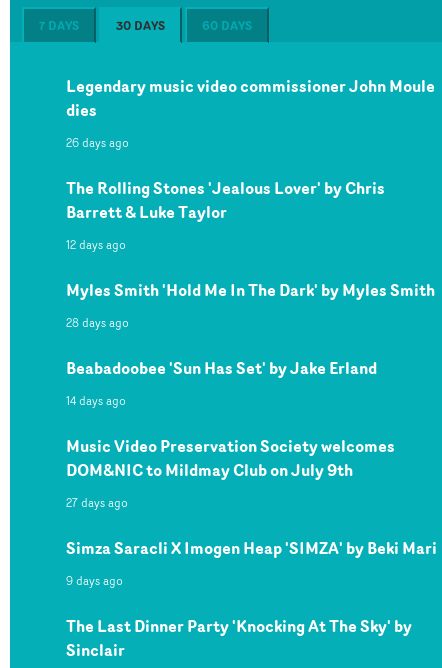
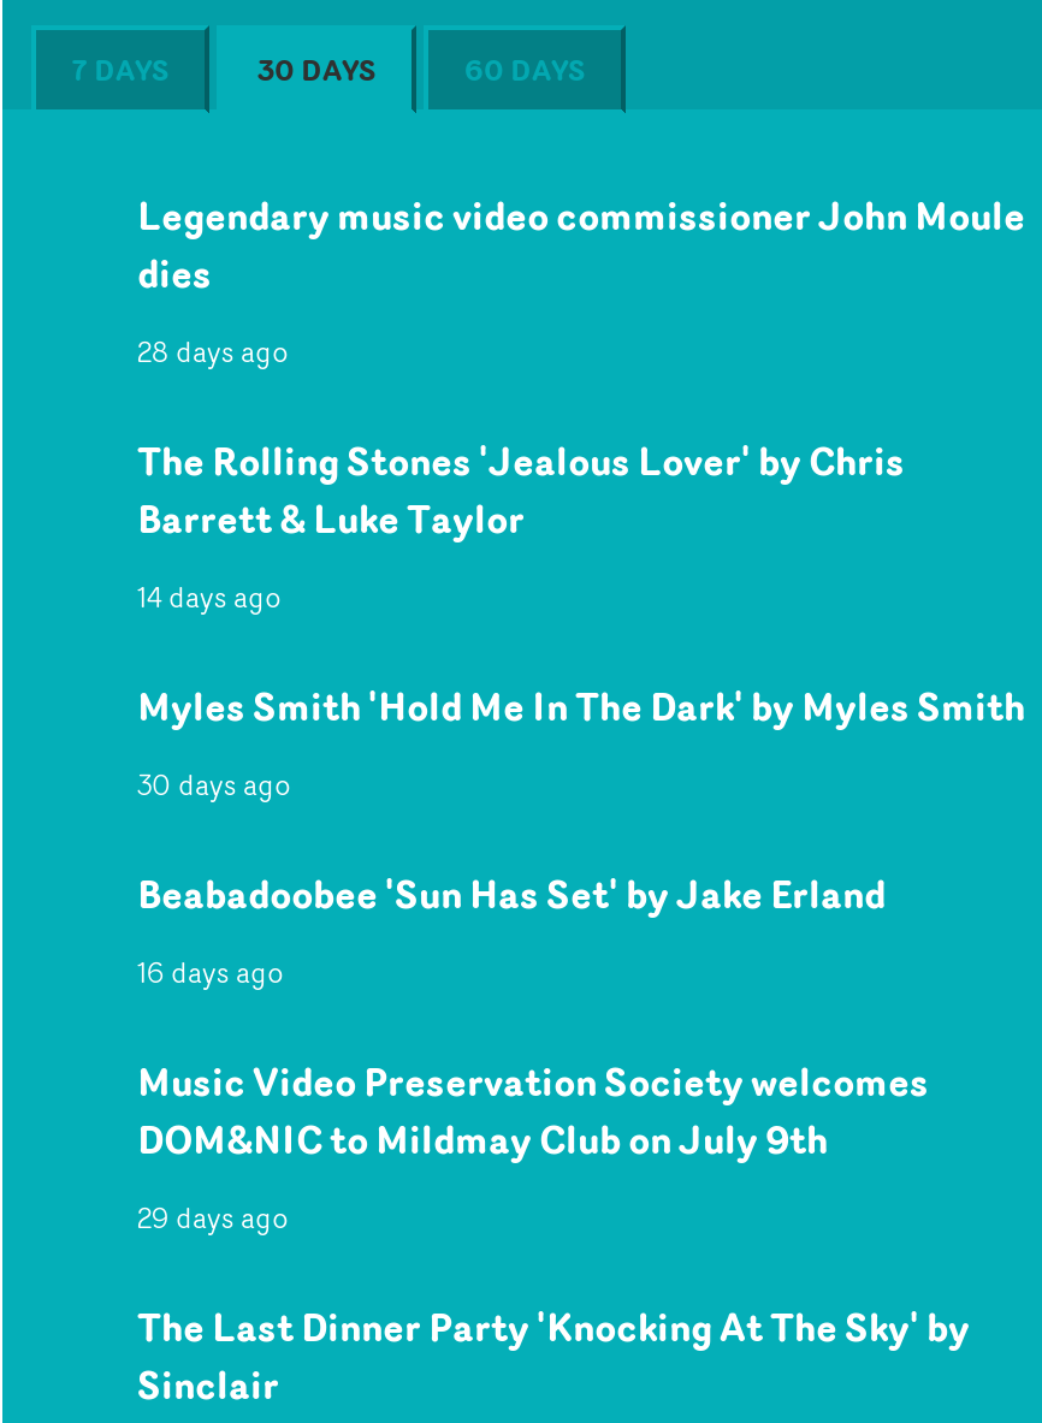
- 26 days ago
+ 28 days ago

- 12 days ago
+ 14 days ago

- 28 days ago
+ 30 days ago

- 14 days ago
+ 16 days ago

- 27 days ago
- Simza Saracli X Imogen Heap 'SIMZA' by Beki Mari
- 9 days ago
+ 29 days ago
